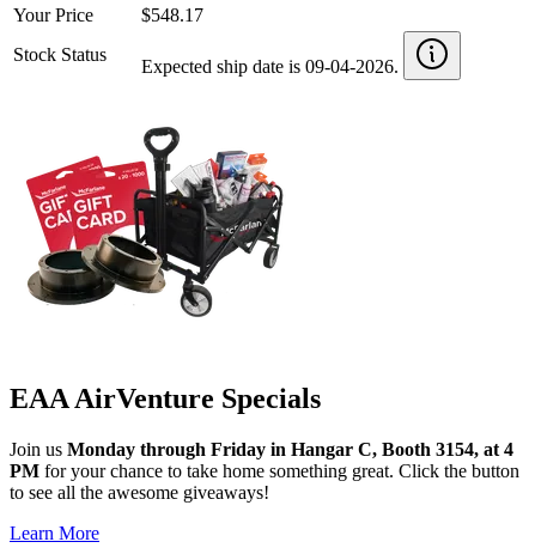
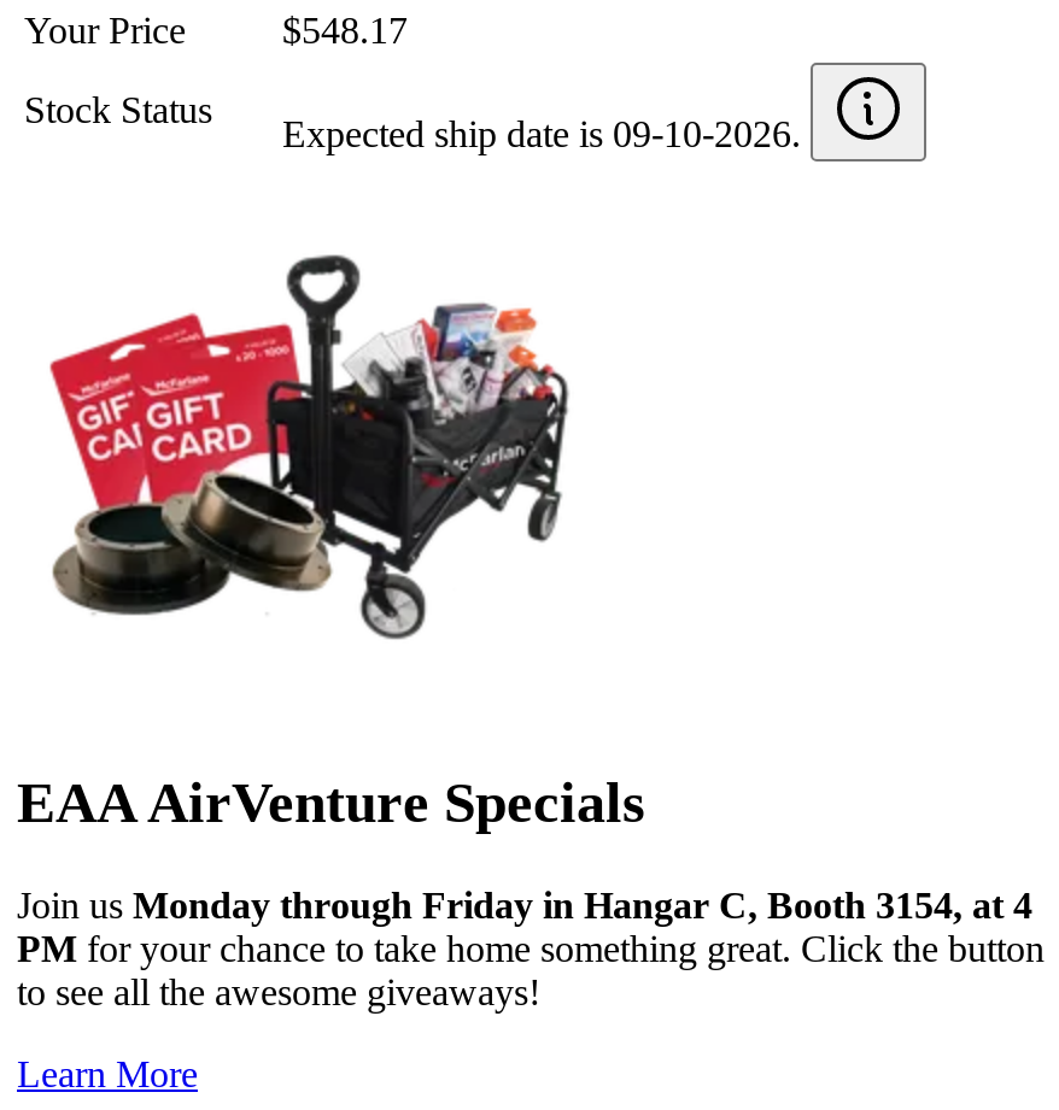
- Expected ship date is 09-04-2026.
+ Expected ship date is 09-10-2026.
